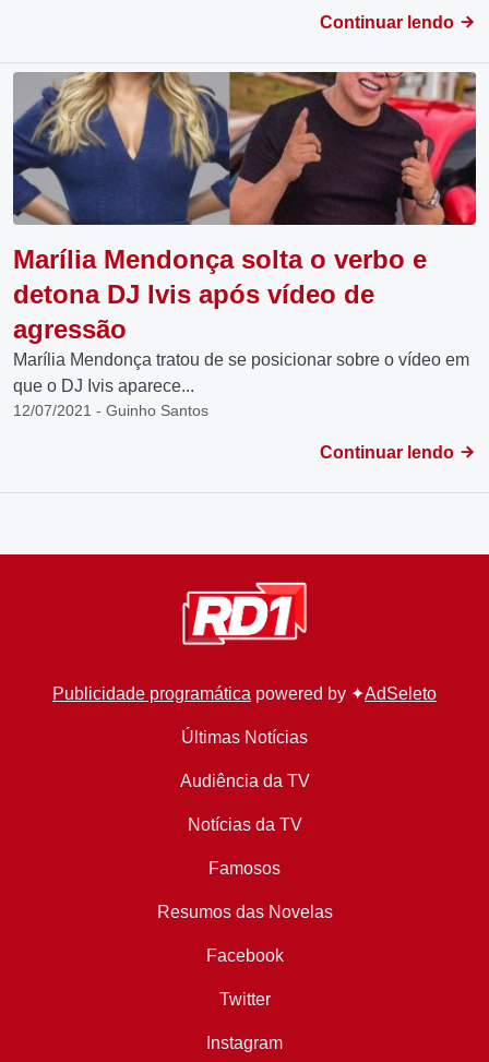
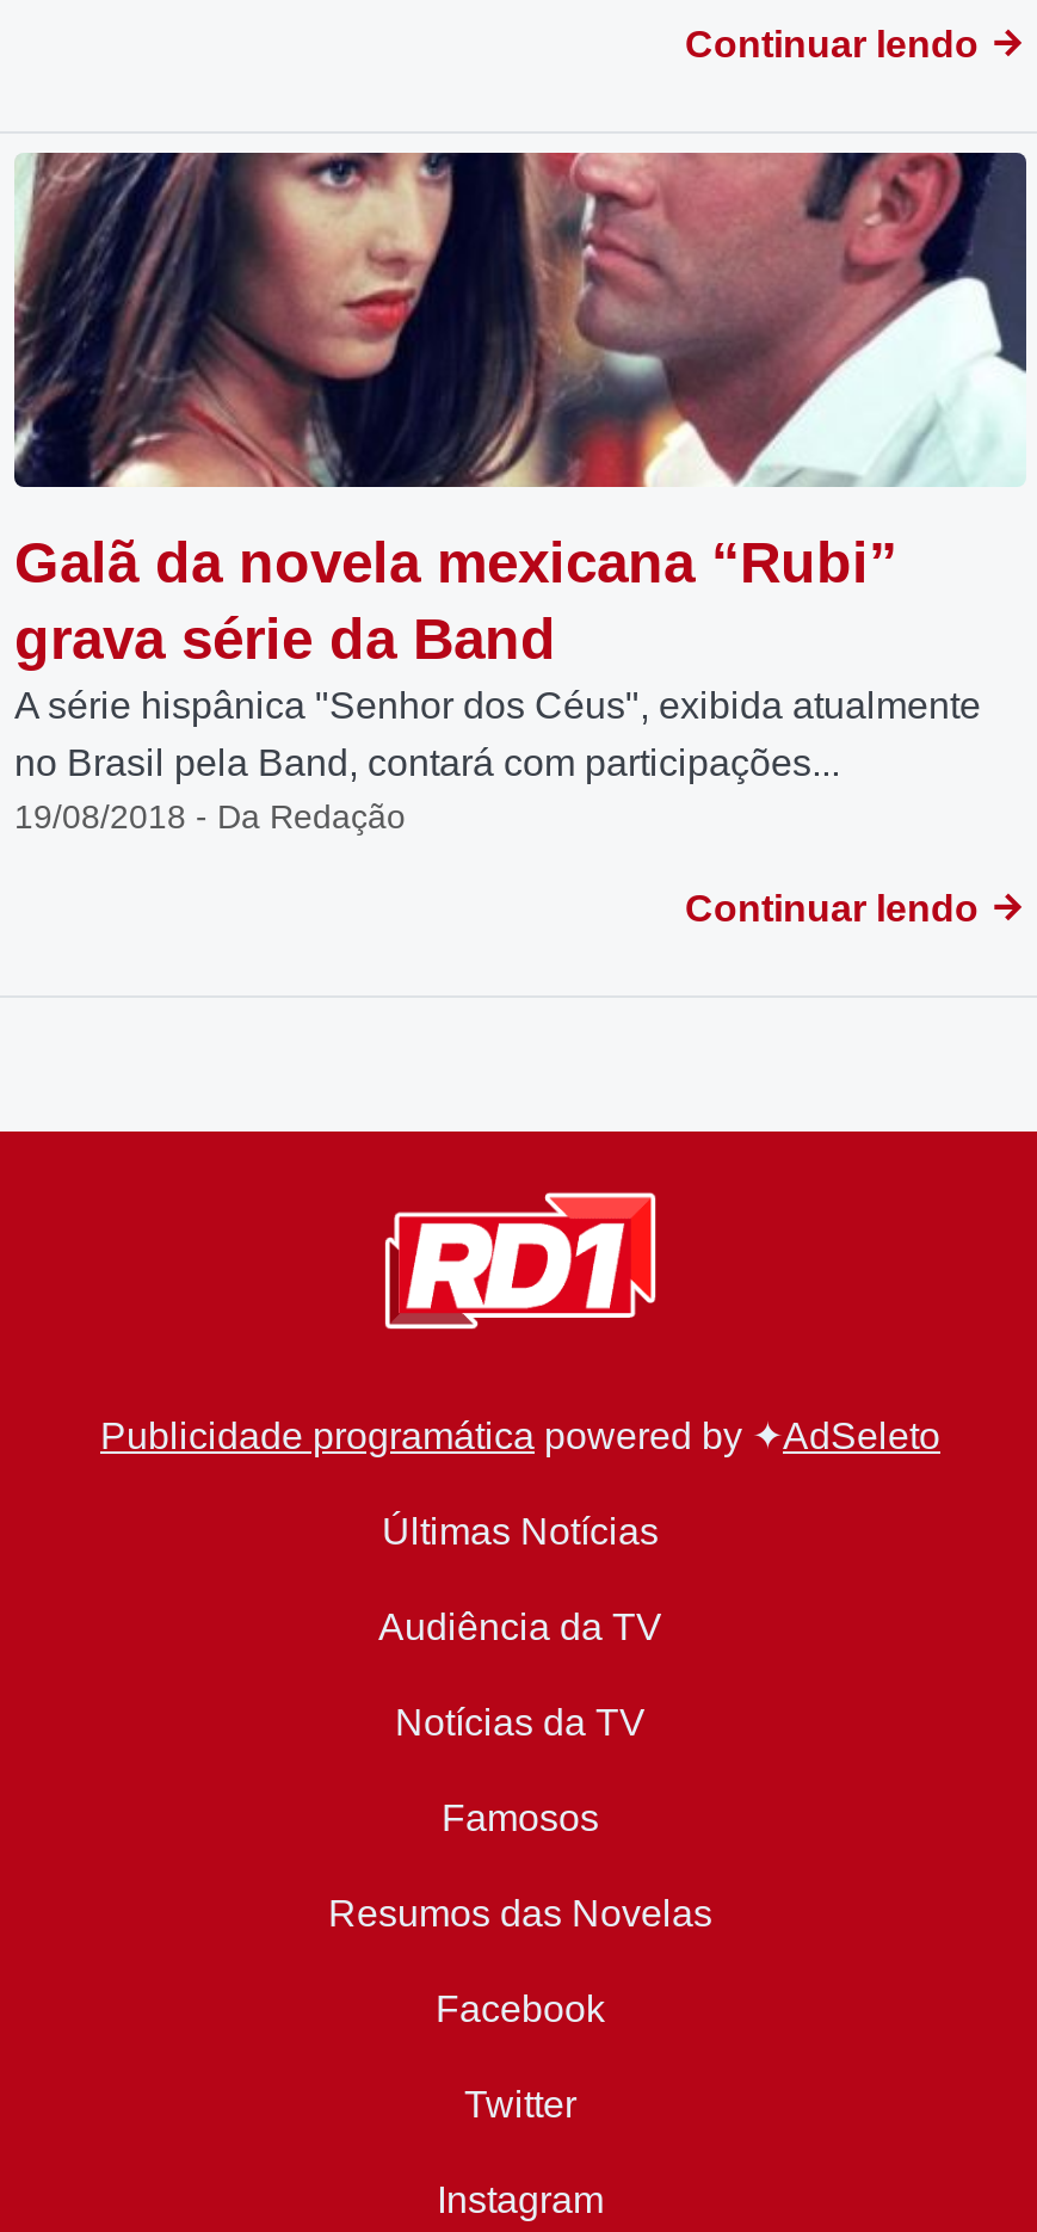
- [image]
- Marília Mendonça solta o verbo e
- detona DJ Ivis após vídeo de
- agressão
- Marília Mendonça tratou de se posicionar sobre o vídeo em
- que o DJ Ivis aparece...
- 12/07/2021 - Guinho Santos
+ [image]
+ Galã da novela mexicana “Rubi”
+ grava série da Band
+ A série hispânica "Senhor dos Céus", exibida atualmente
+ no Brasil pela Band, contará com participações...
+ 19/08/2018 - Da Redação
